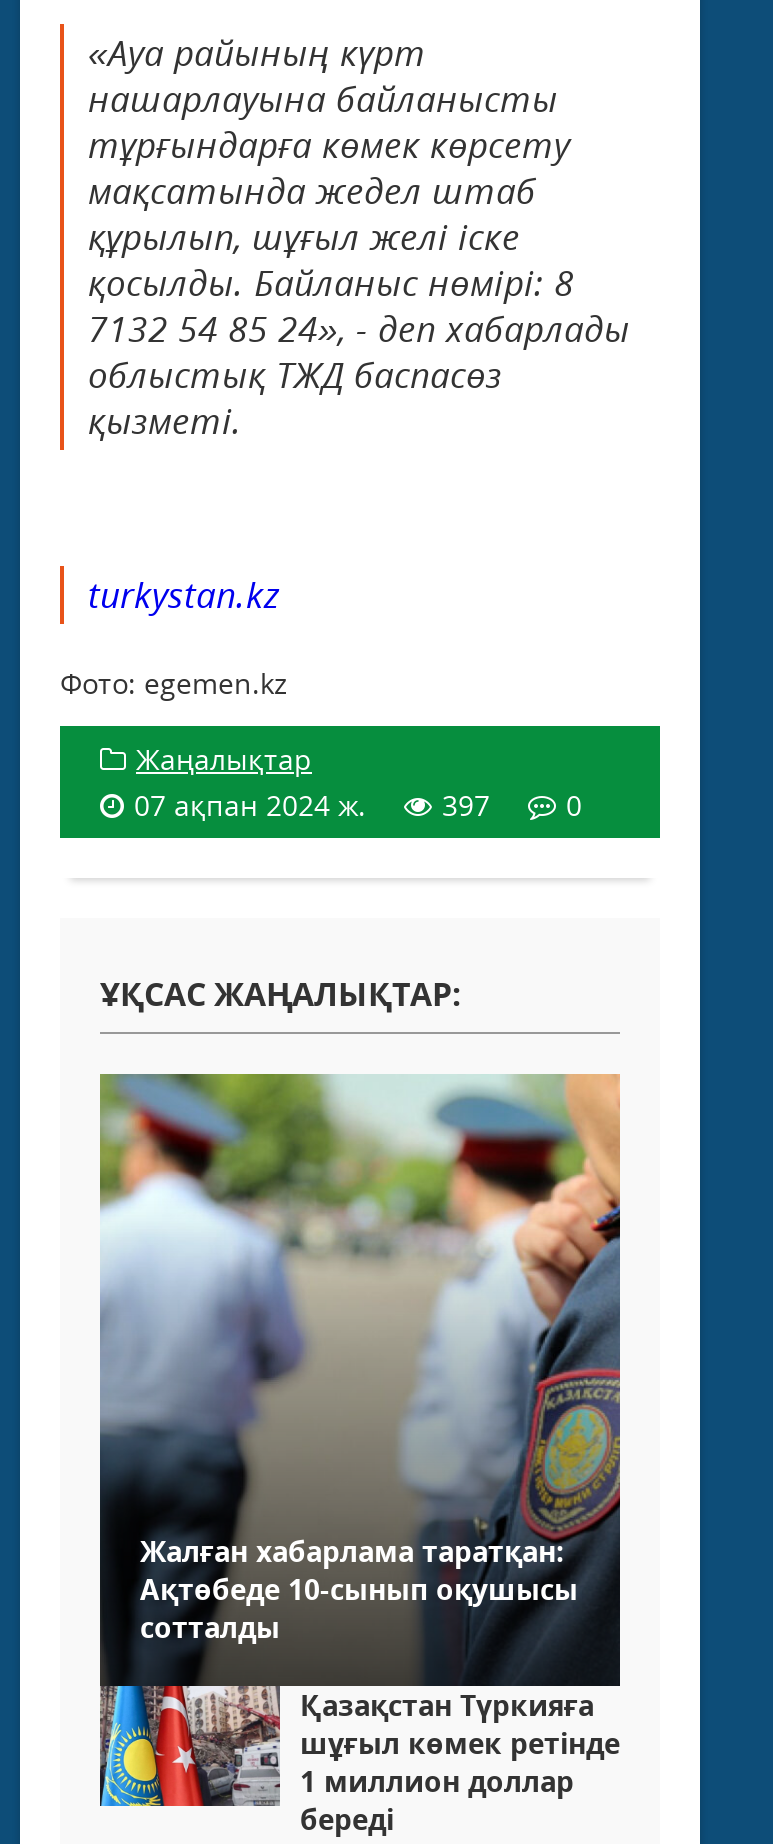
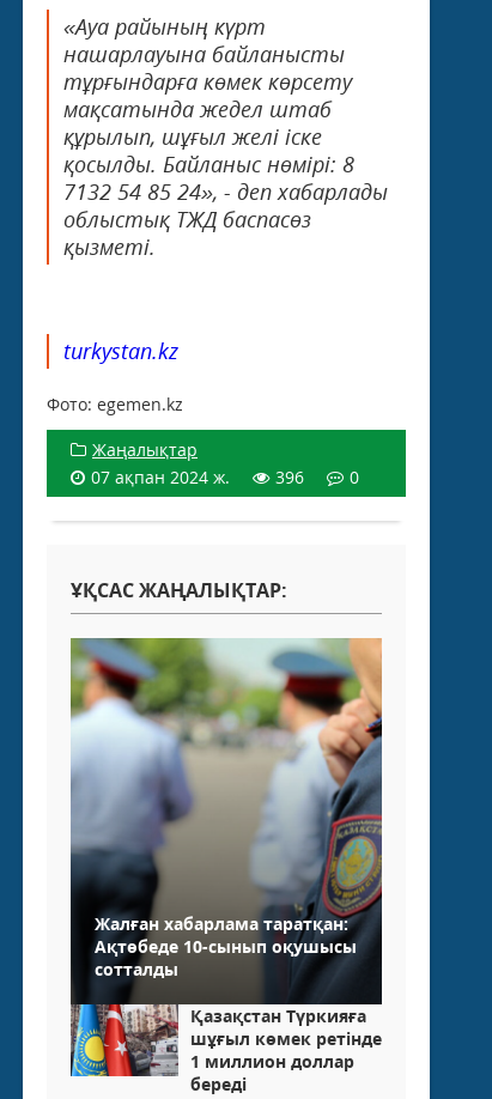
- 07 ақпан 2024 ж. 397 0
+ 07 ақпан 2024 ж. 396 0
